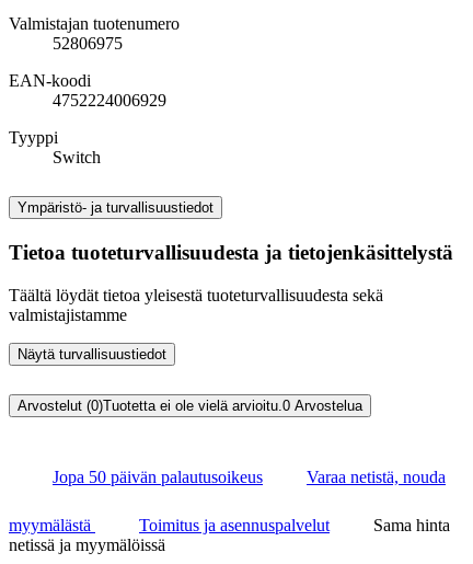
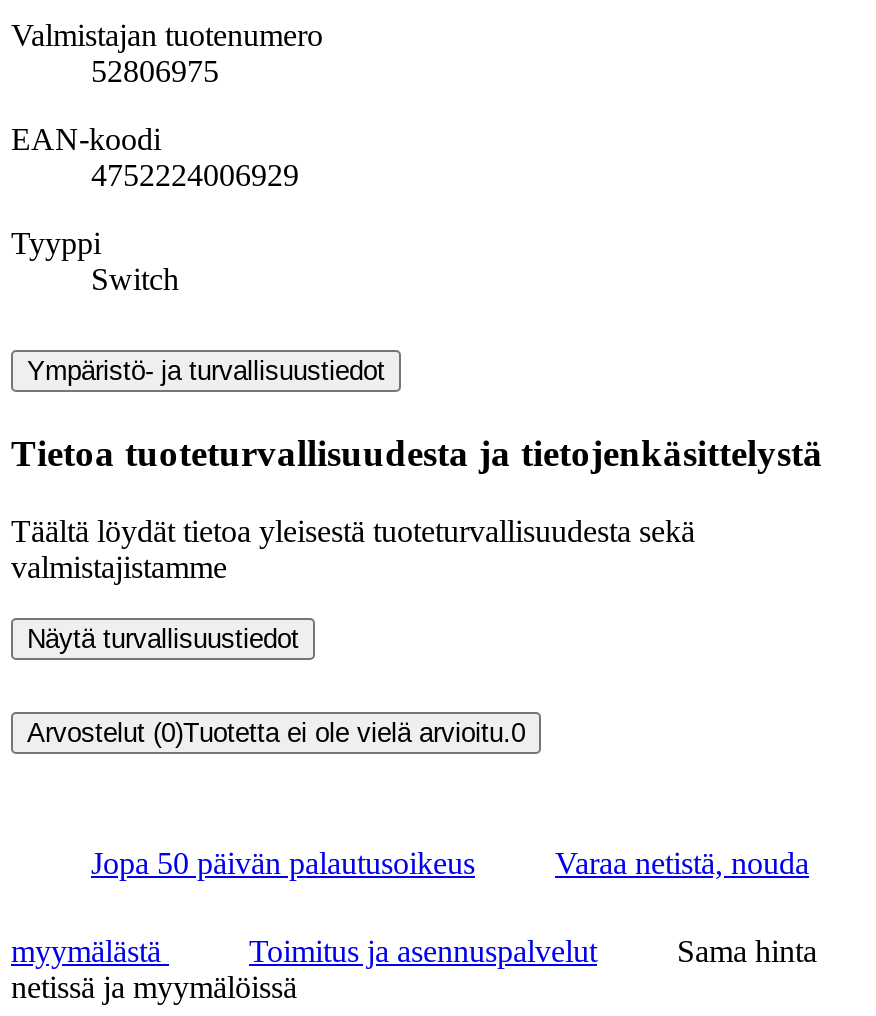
- Arvostelut (0)Tuotetta ei ole vielä arvioitu.0 Arvostelua
+ Arvostelut (0)Tuotetta ei ole vielä arvioitu.0
